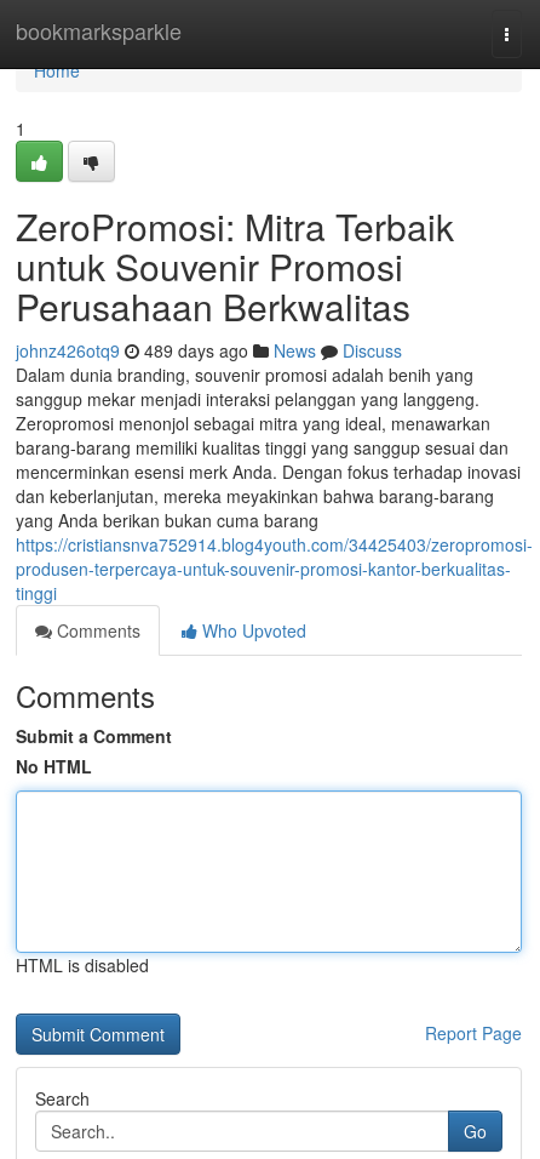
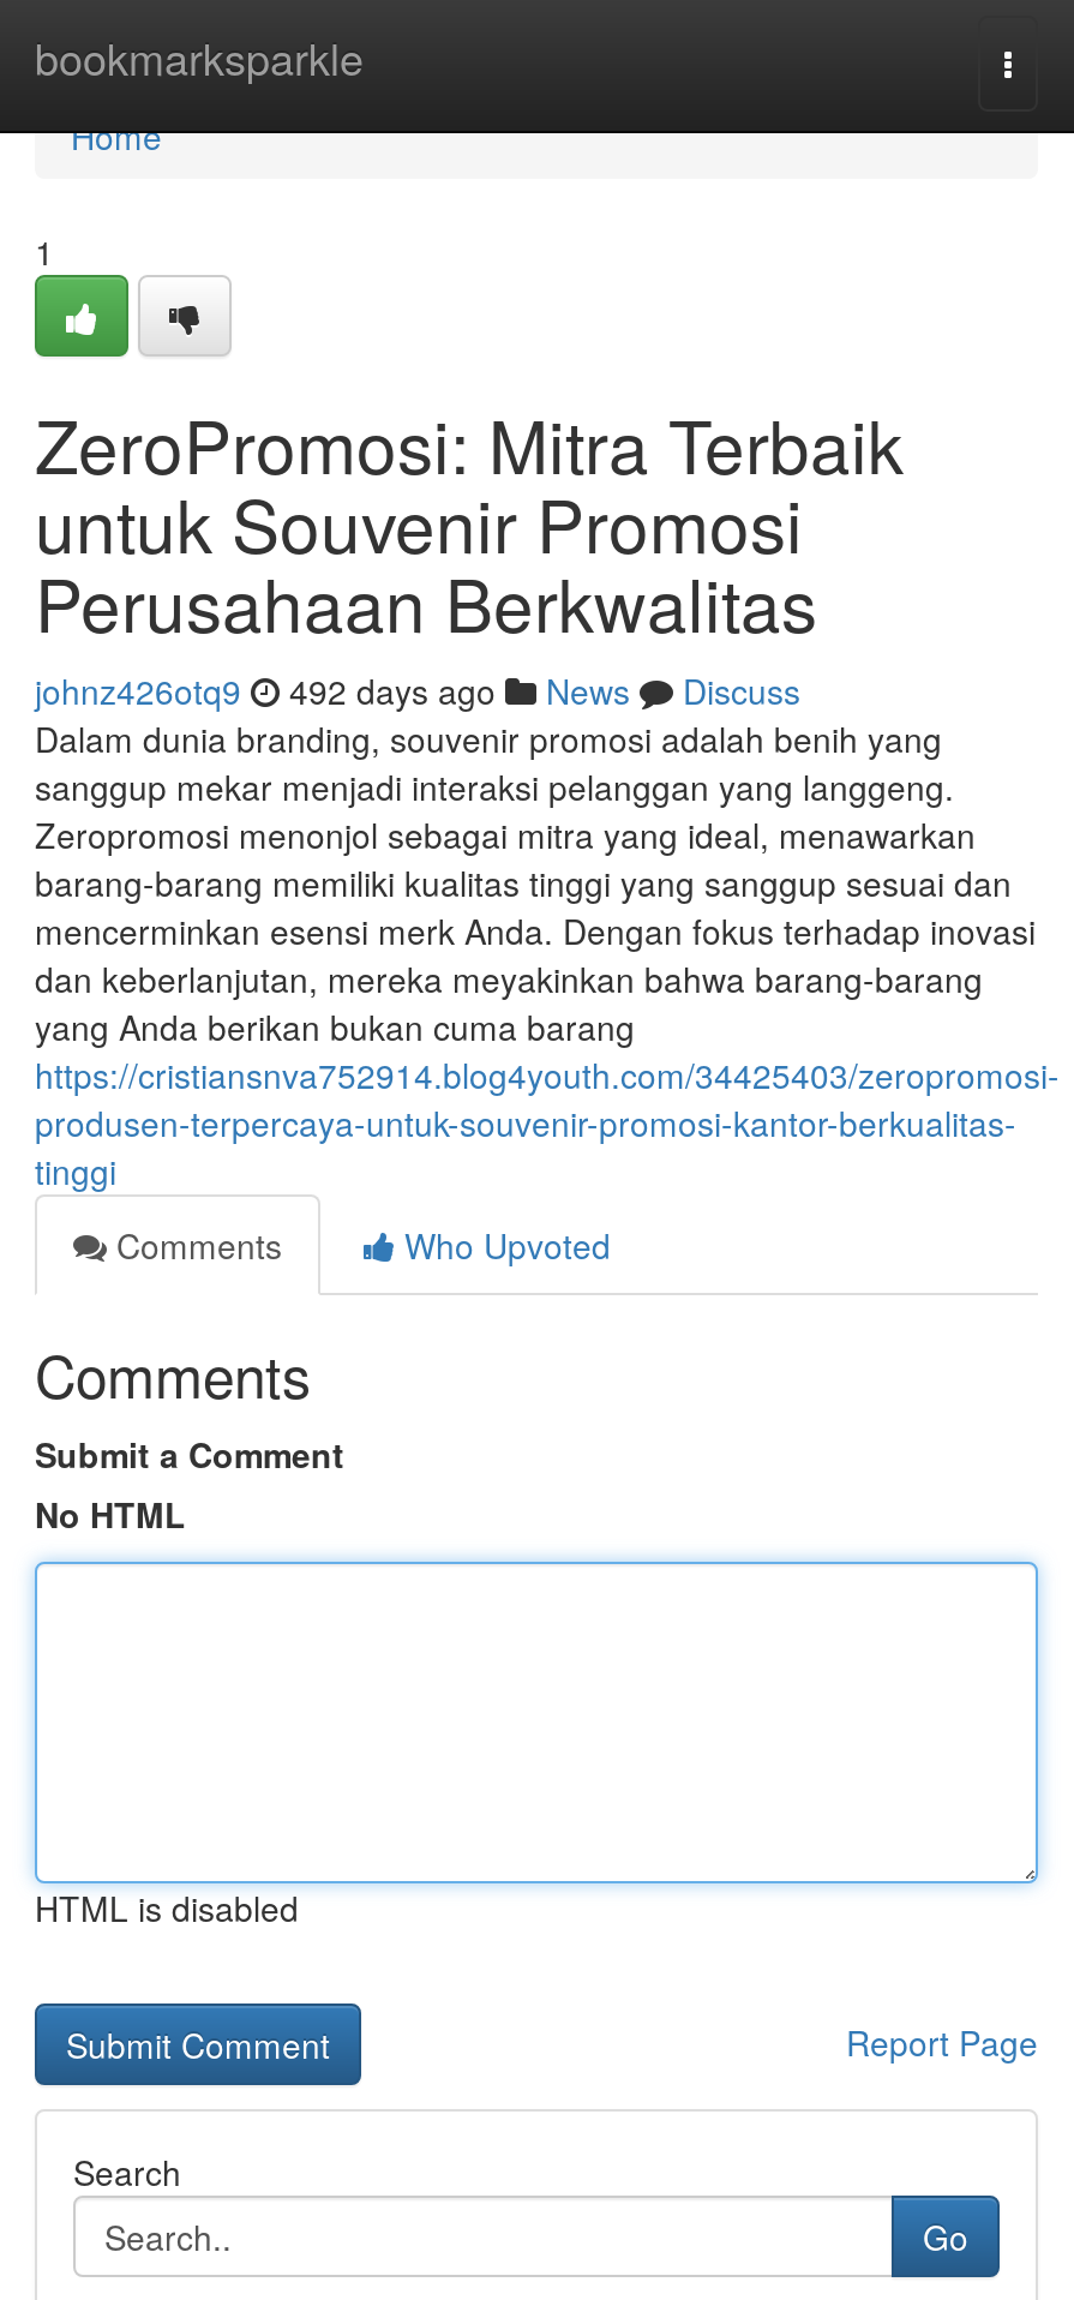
- johnz426otq9 489 days ago News Discuss
+ johnz426otq9 492 days ago News Discuss
